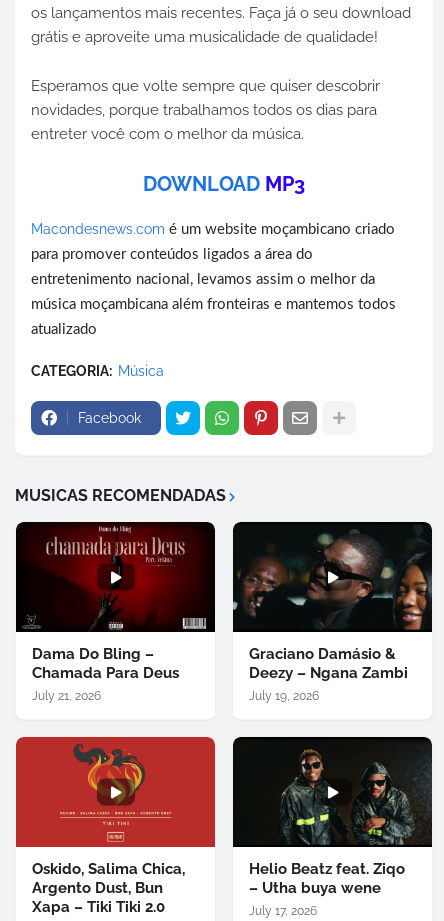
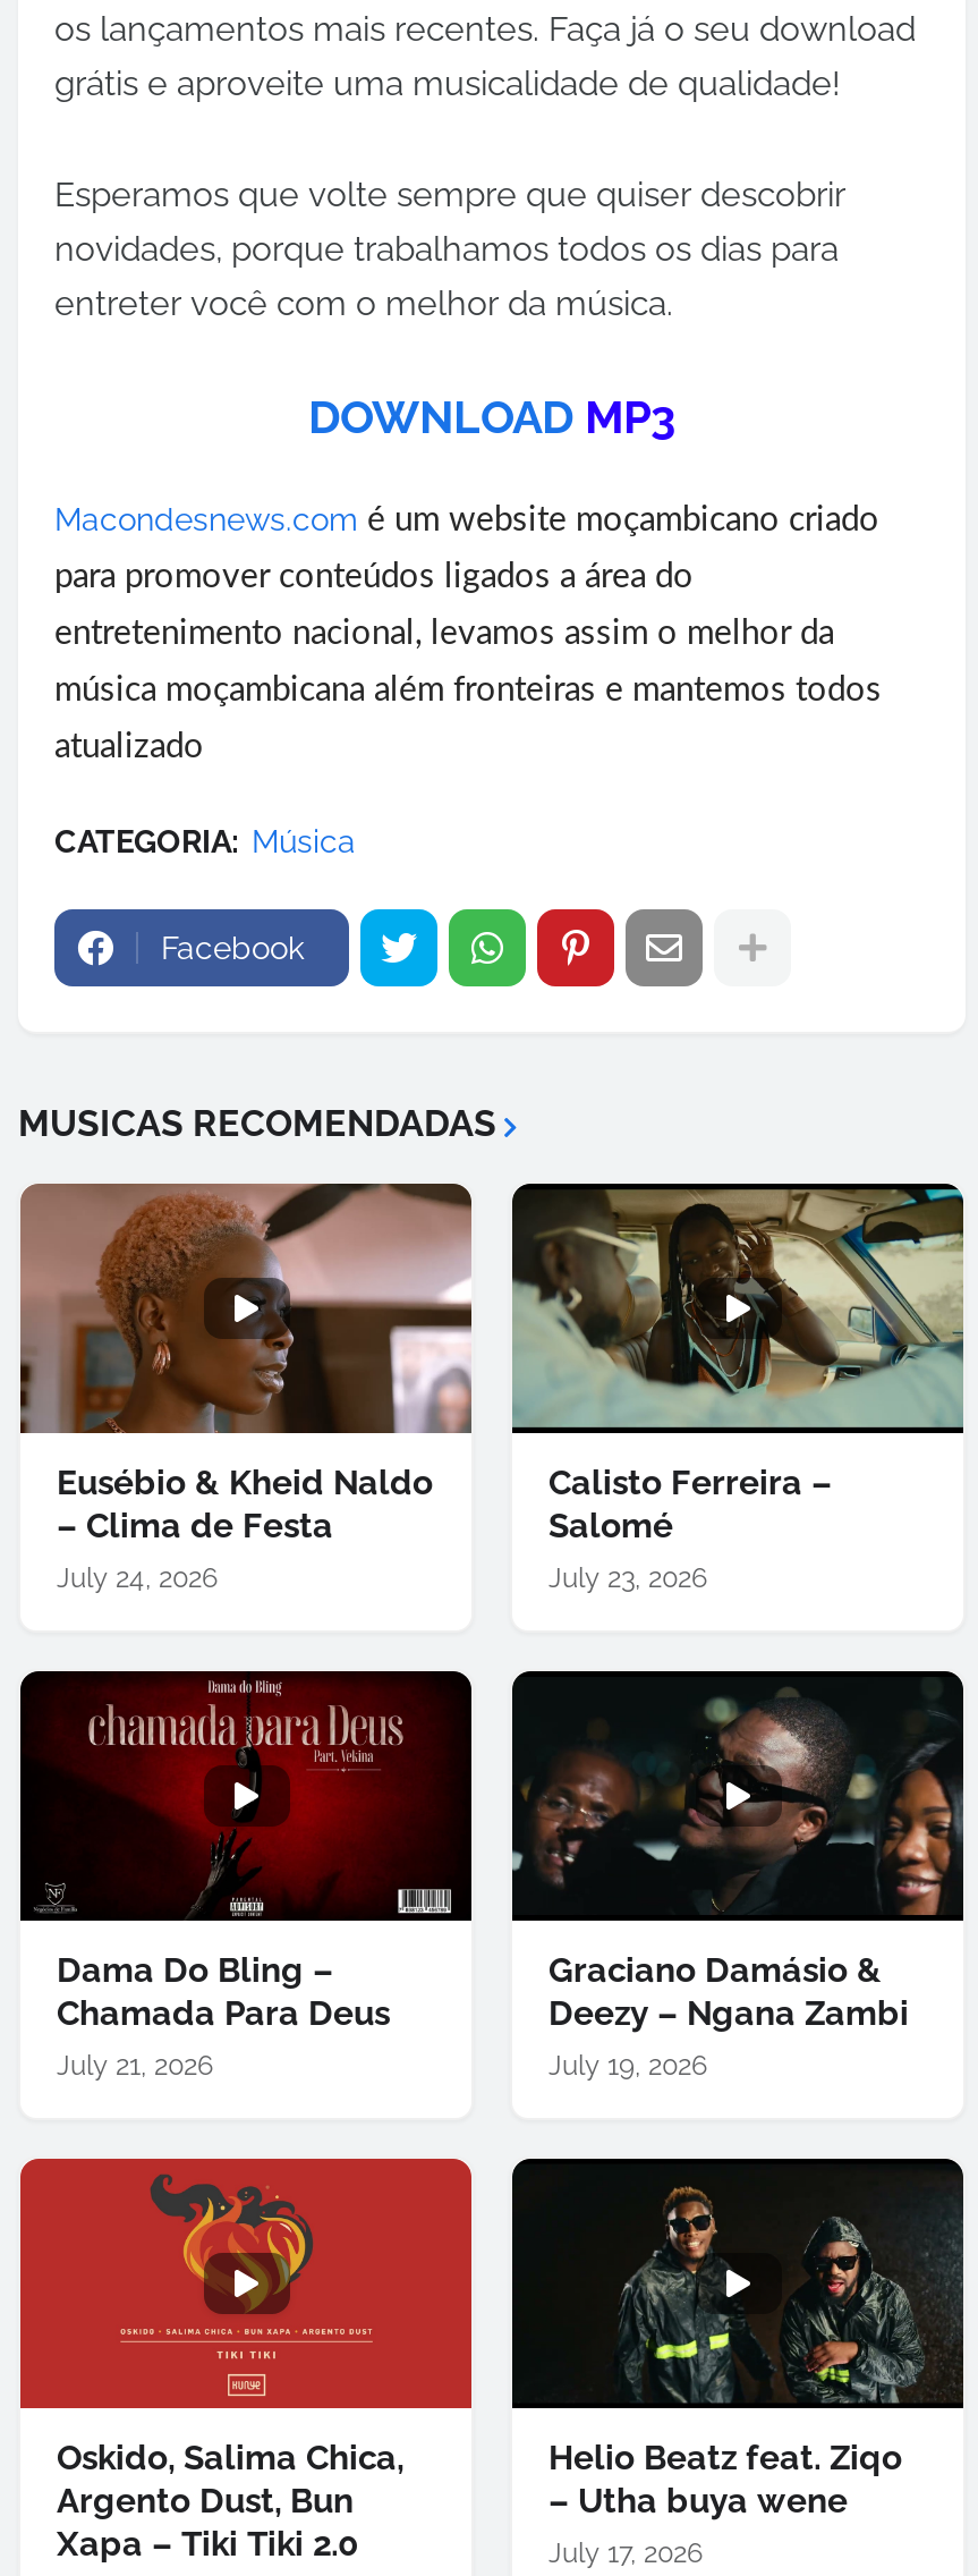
+ [image]
+ Eusébio & Kheid Naldo
+ – Clima de Festa
+ July 24, 2026

+ [image]
+ Calisto Ferreira –
+ Salomé
+ July 23, 2026
